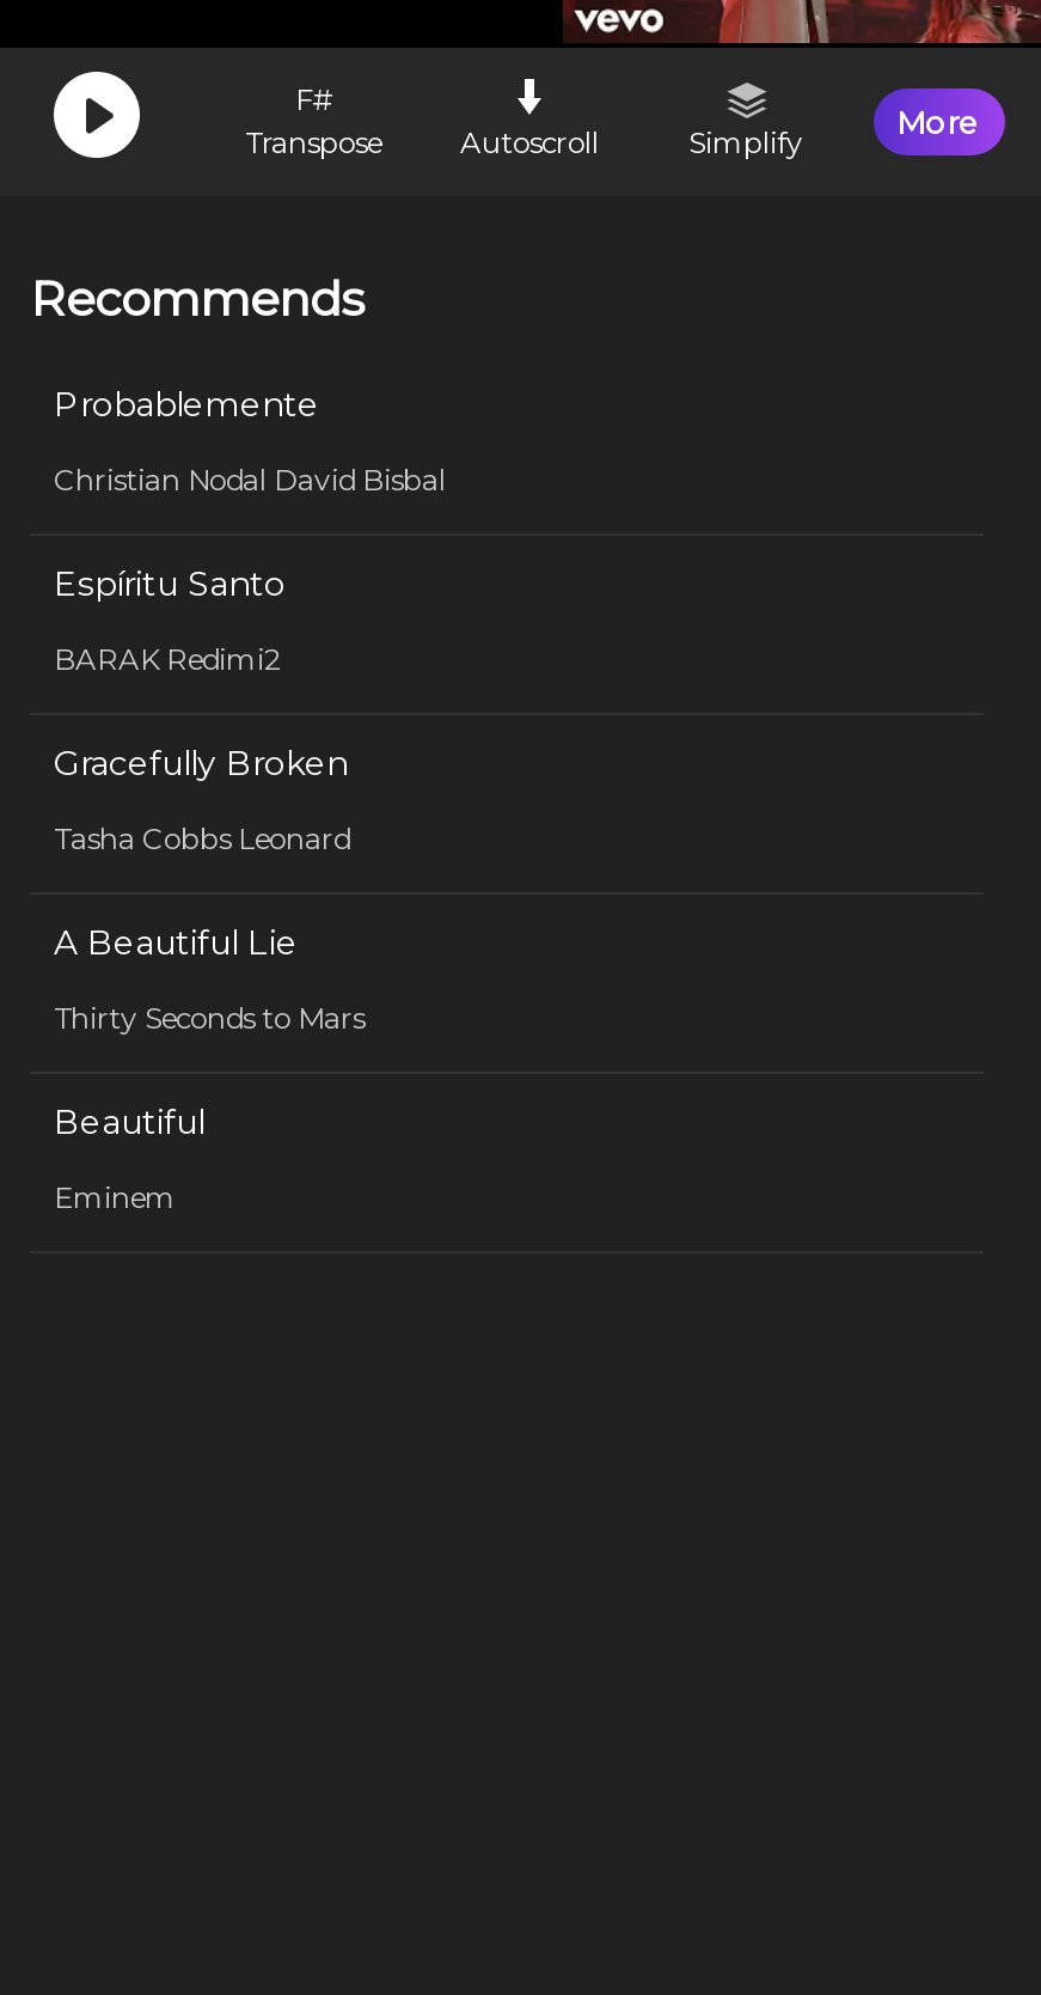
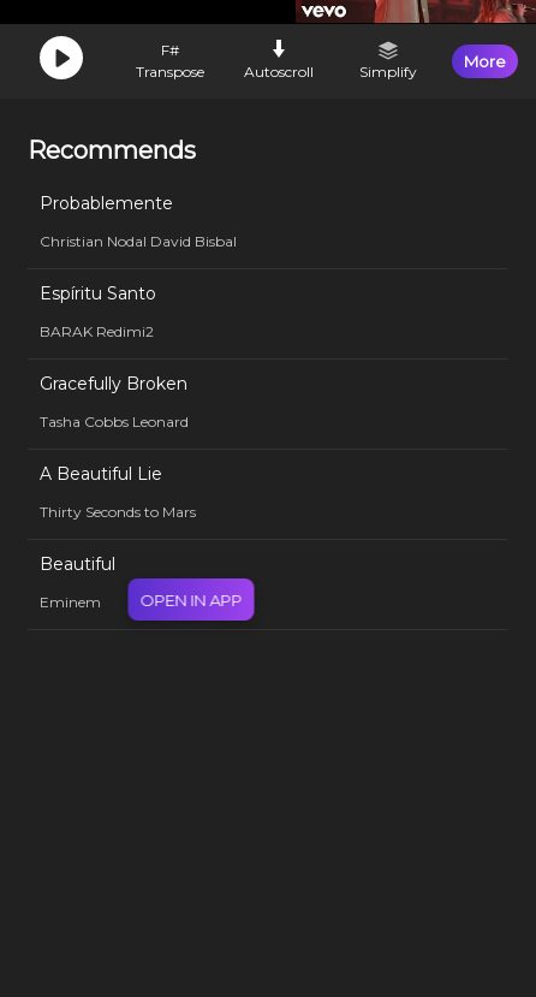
+ OPEN IN APP
